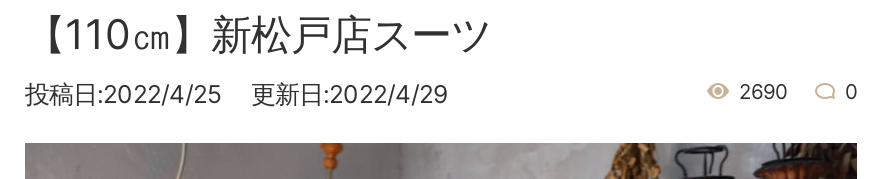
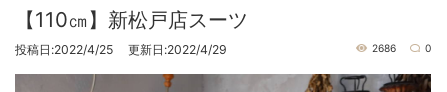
- 2690
+ 2686
